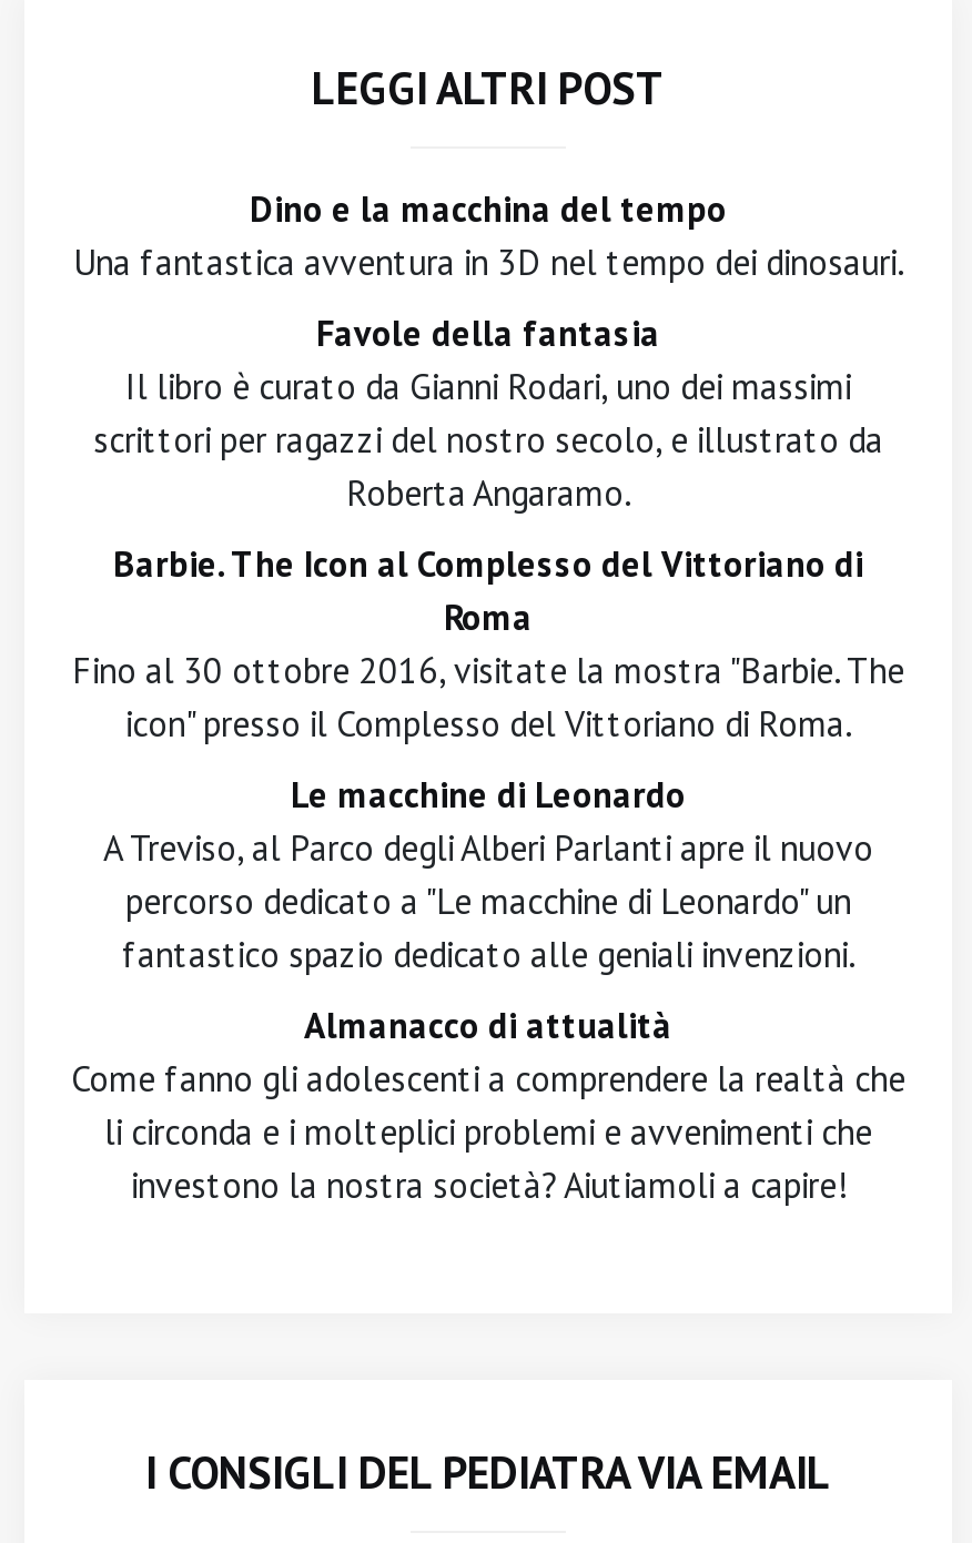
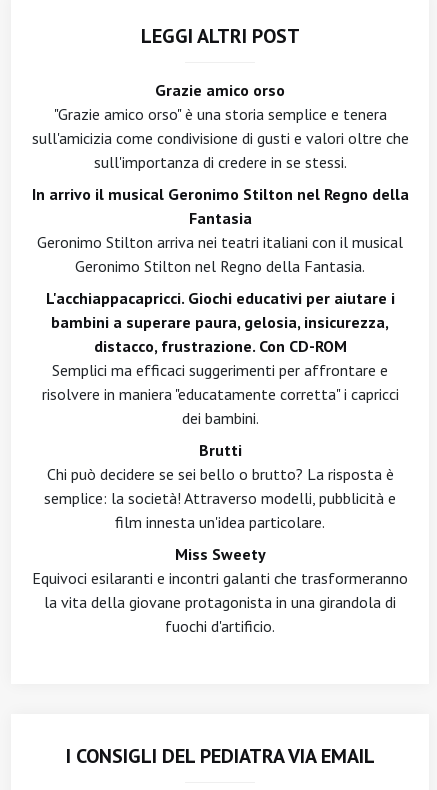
- Dino e la macchina del tempo
- Una fantastica avventura in 3D nel tempo dei dinosauri.
+ Grazie amico orso
+ "Grazie amico orso" è una storia semplice e tenera
+ sull'amicizia come condivisione di gusti e valori oltre che
+ sull'importanza di credere in se stessi.

- Favole della fantasia
- Il libro è curato da Gianni Rodari, uno dei massimi
- scrittori per ragazzi del nostro secolo, e illustrato da
- Roberta Angaramo.
+ In arrivo il musical Geronimo Stilton nel Regno della
+ Fantasia
+ Geronimo Stilton arriva nei teatri italiani con il musical
+ Geronimo Stilton nel Regno della Fantasia.

- Barbie. The Icon al Complesso del Vittoriano di
- Roma
- Fino al 30 ottobre 2016, visitate la mostra "Barbie. The
- icon" presso il Complesso del Vittoriano di Roma.
+ L'acchiappacapricci. Giochi educativi per aiutare i
+ bambini a superare paura, gelosia, insicurezza,
+ distacco, frustrazione. Con CD-ROM
+ Semplici ma efficaci suggerimenti per affrontare e
+ risolvere in maniera "educatamente corretta" i capricci
+ dei bambini.

- Le macchine di Leonardo
- A Treviso, al Parco degli Alberi Parlanti apre il nuovo
- percorso dedicato a "Le macchine di Leonardo" un
- fantastico spazio dedicato alle geniali invenzioni.
+ Brutti
+ Chi può decidere se sei bello o brutto? La risposta è
+ semplice: la società! Attraverso modelli, pubblicità e
+ film innesta un'idea particolare.

- Almanacco di attualità
- Come fanno gli adolescenti a comprendere la realtà che
- li circonda e i molteplici problemi e avvenimenti che
- investono la nostra società? Aiutiamoli a capire!
+ Miss Sweety
+ Equivoci esilaranti e incontri galanti che trasformeranno
+ la vita della giovane protagonista in una girandola di
+ fuochi d'artificio.
